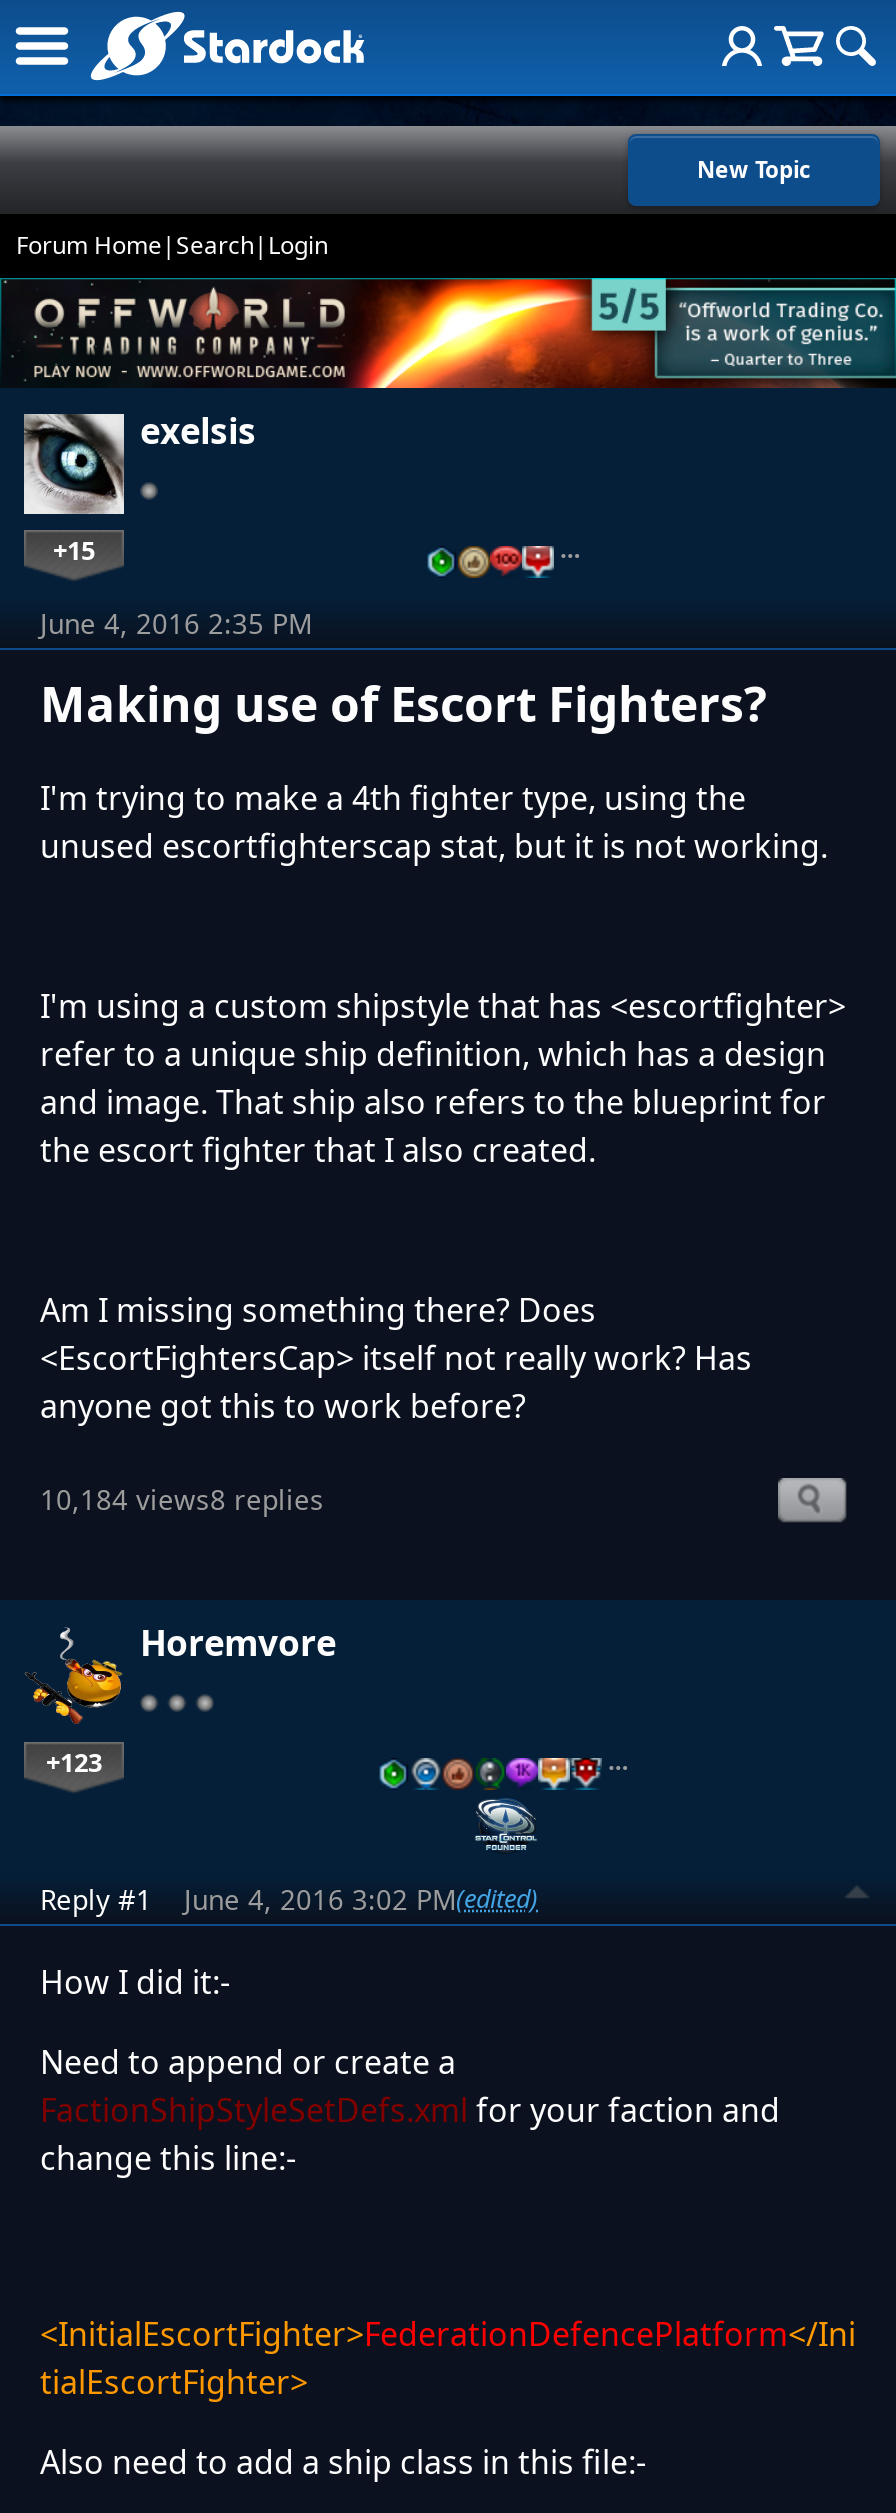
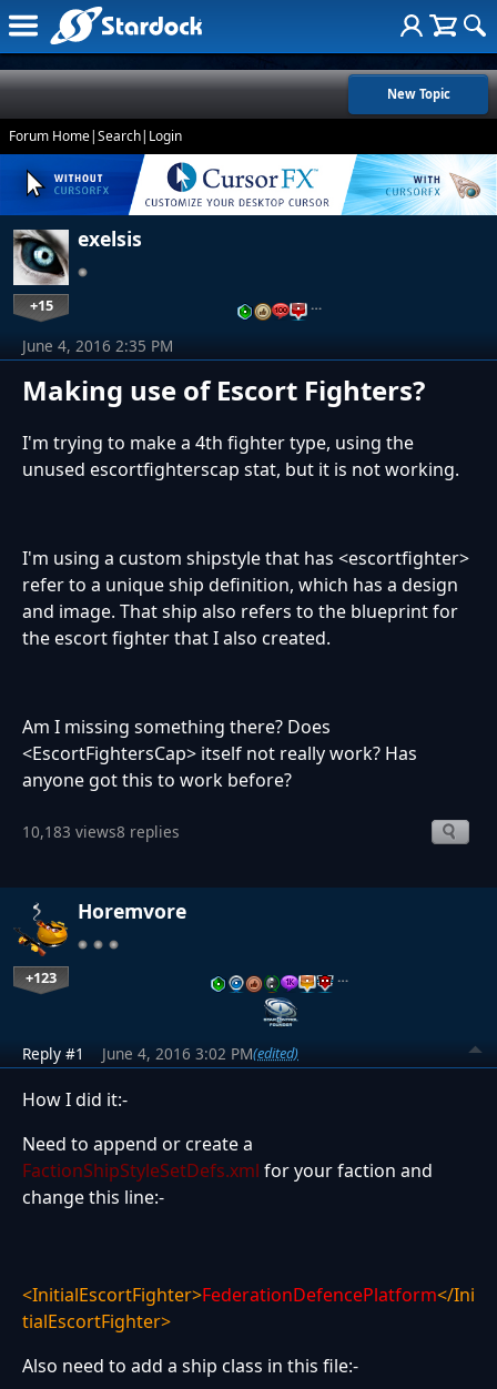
- [image]
+ [image]

- 10,184 views8 replies
+ 10,183 views8 replies
